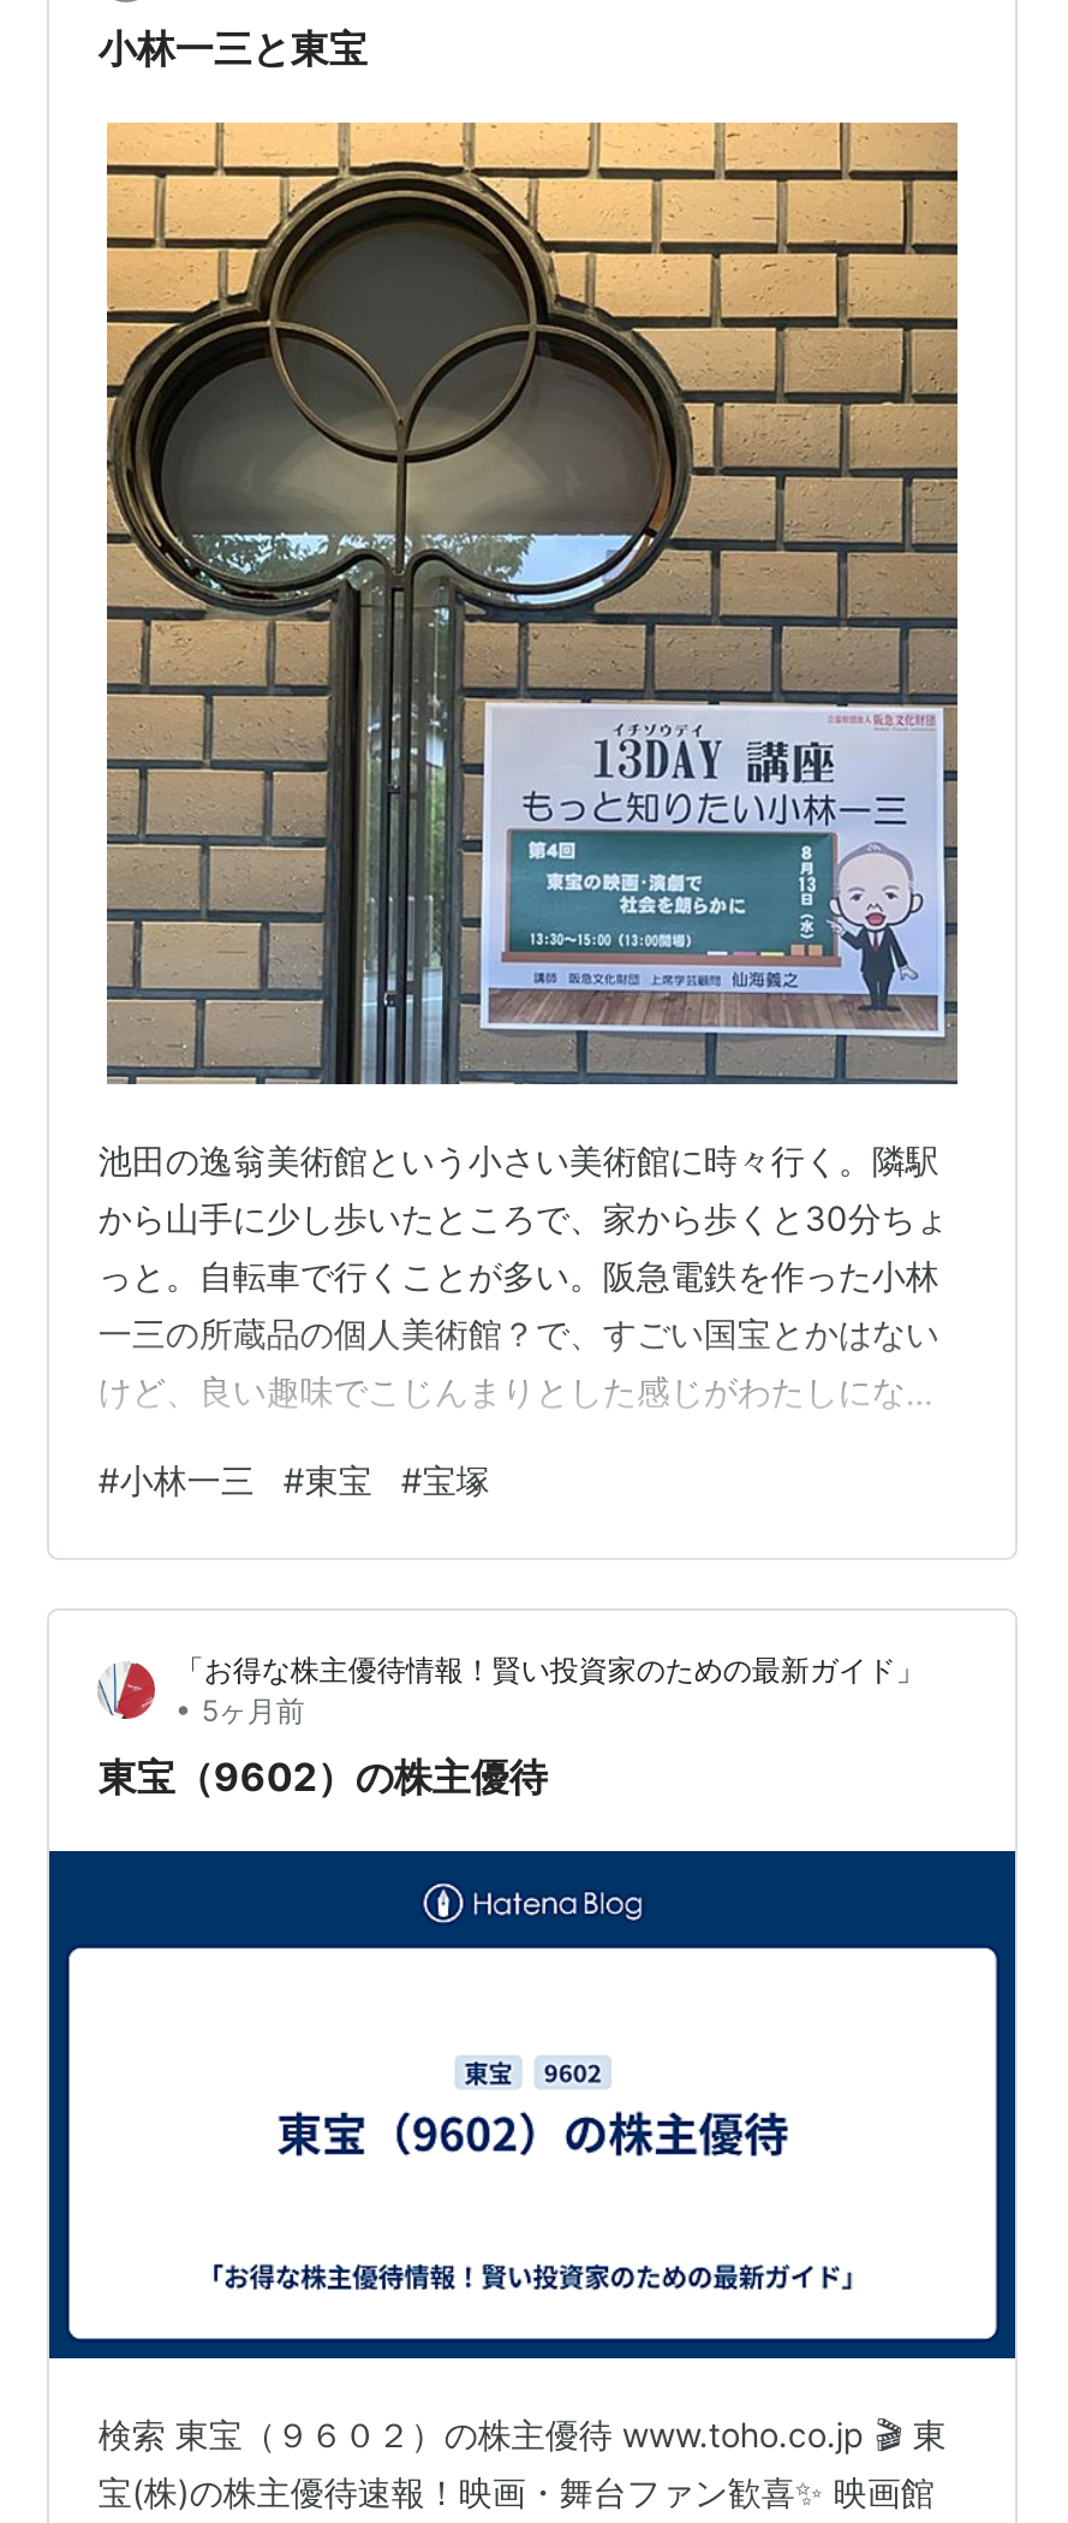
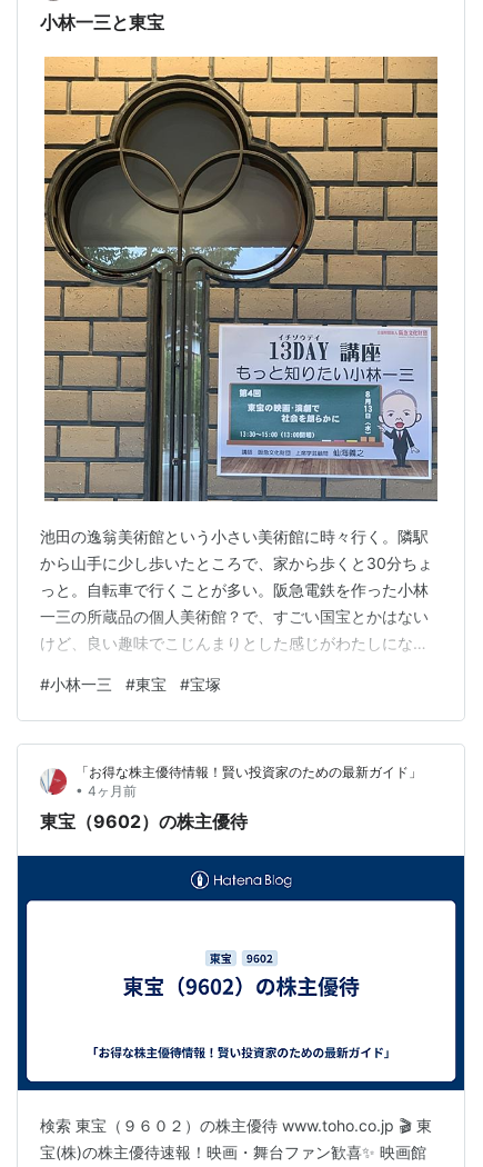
- • 5ヶ月前
+ • 4ヶ月前
